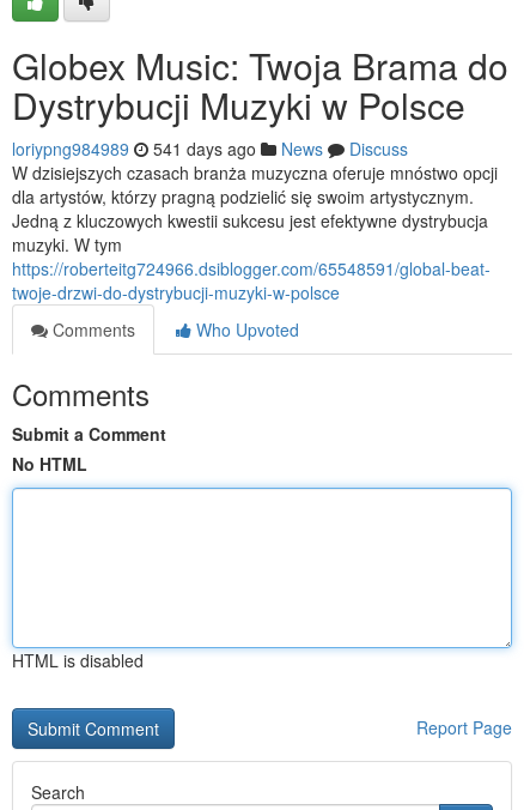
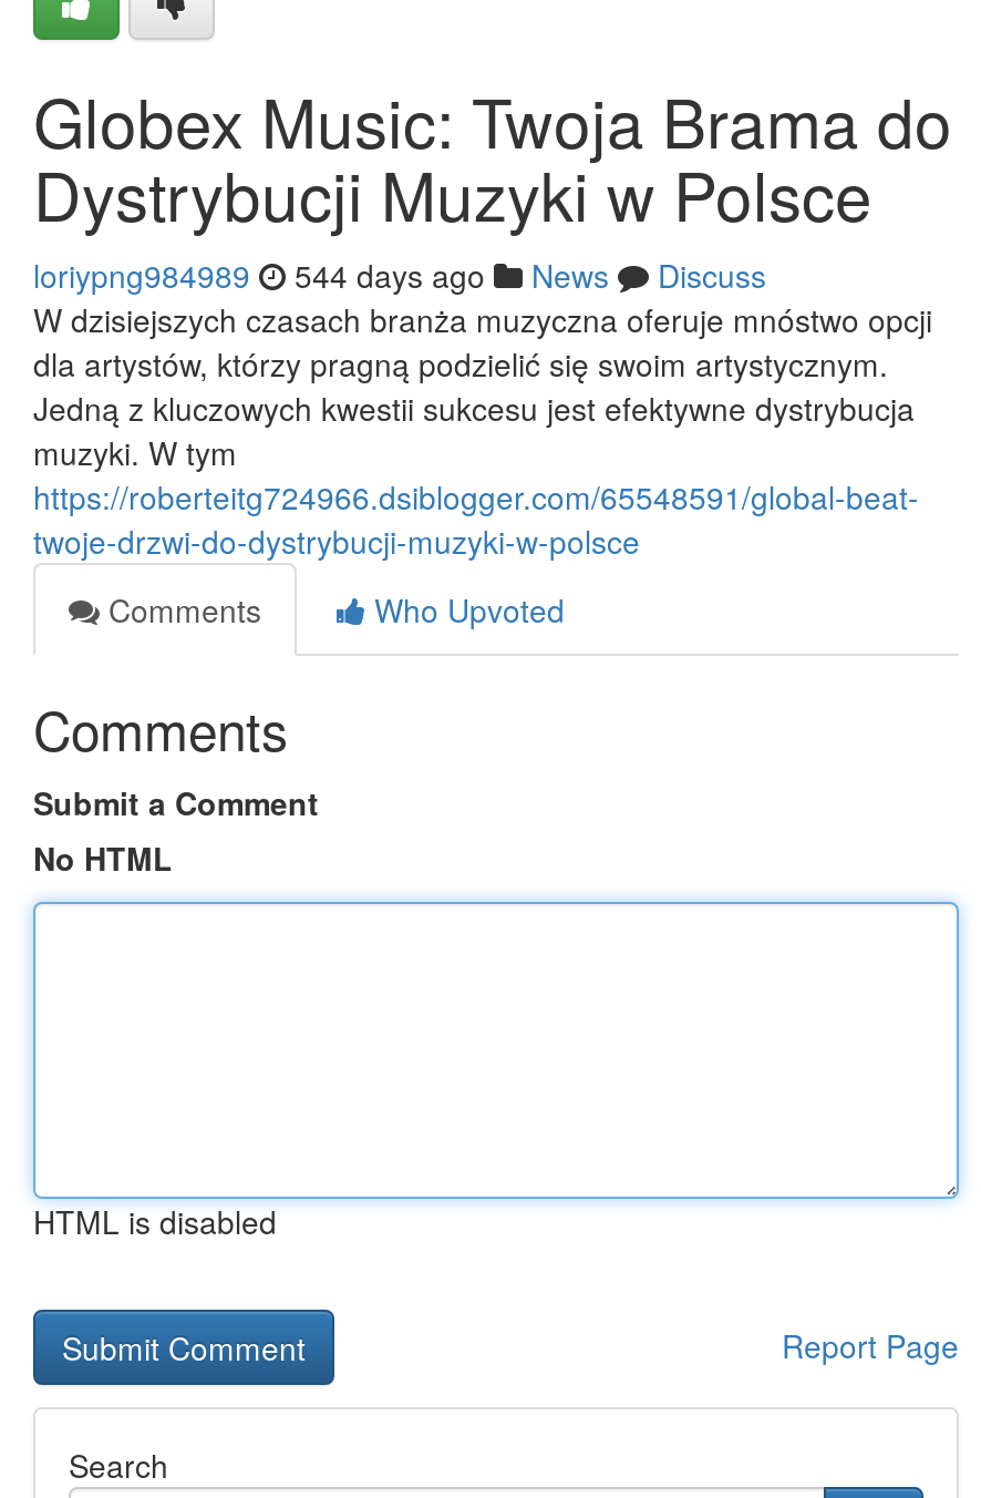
- loriypng984989 541 days ago News Discuss
+ loriypng984989 544 days ago News Discuss
